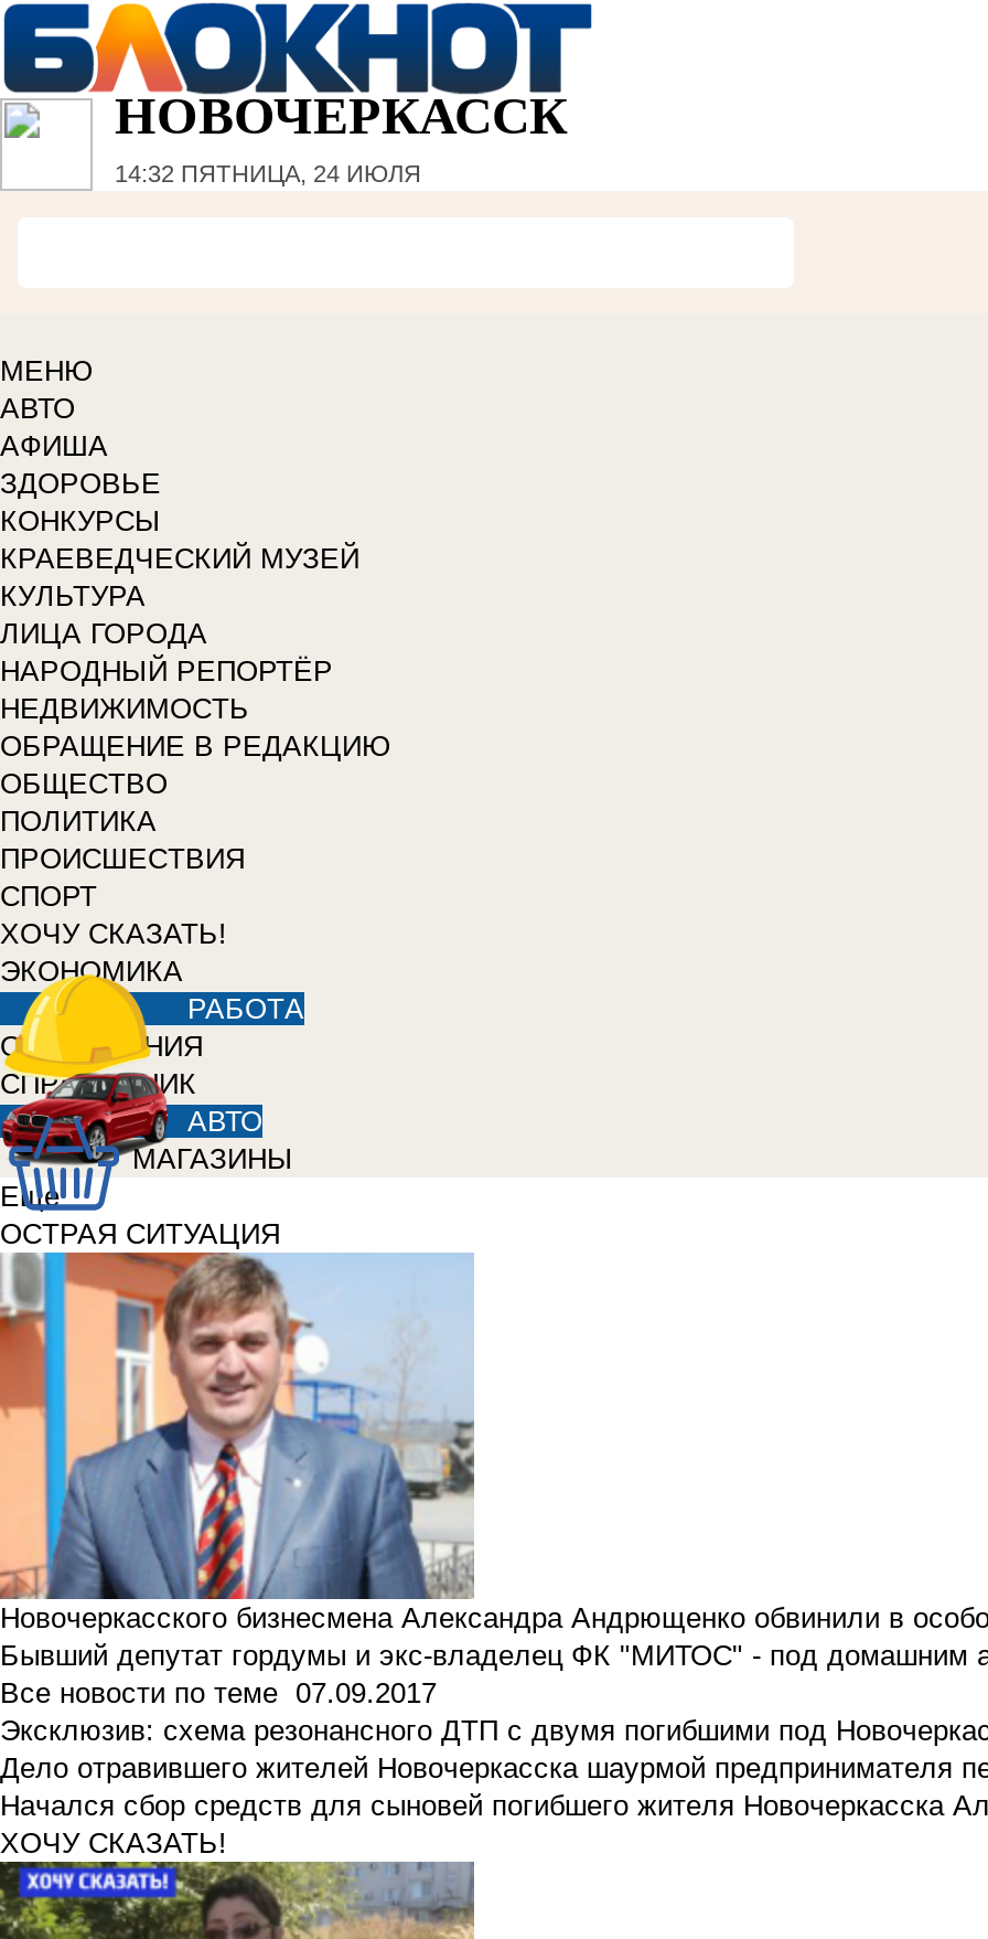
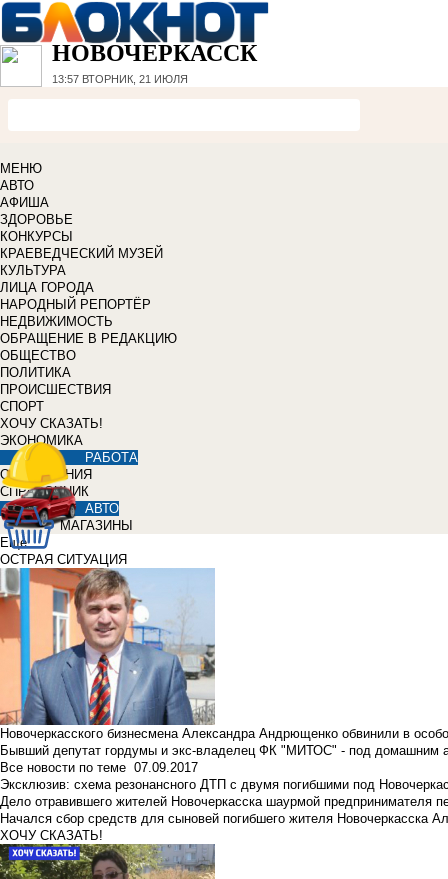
- 14:32 ПЯТНИЦА, 24 ИЮЛЯ
+ 13:57 ВТОРНИК, 21 ИЮЛЯ
